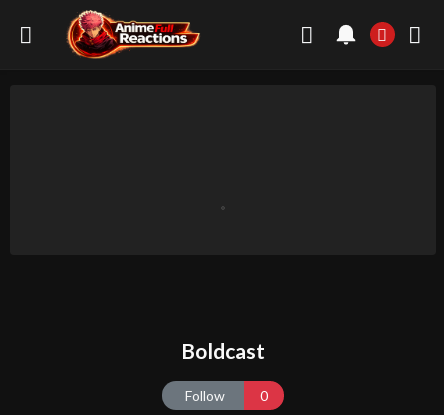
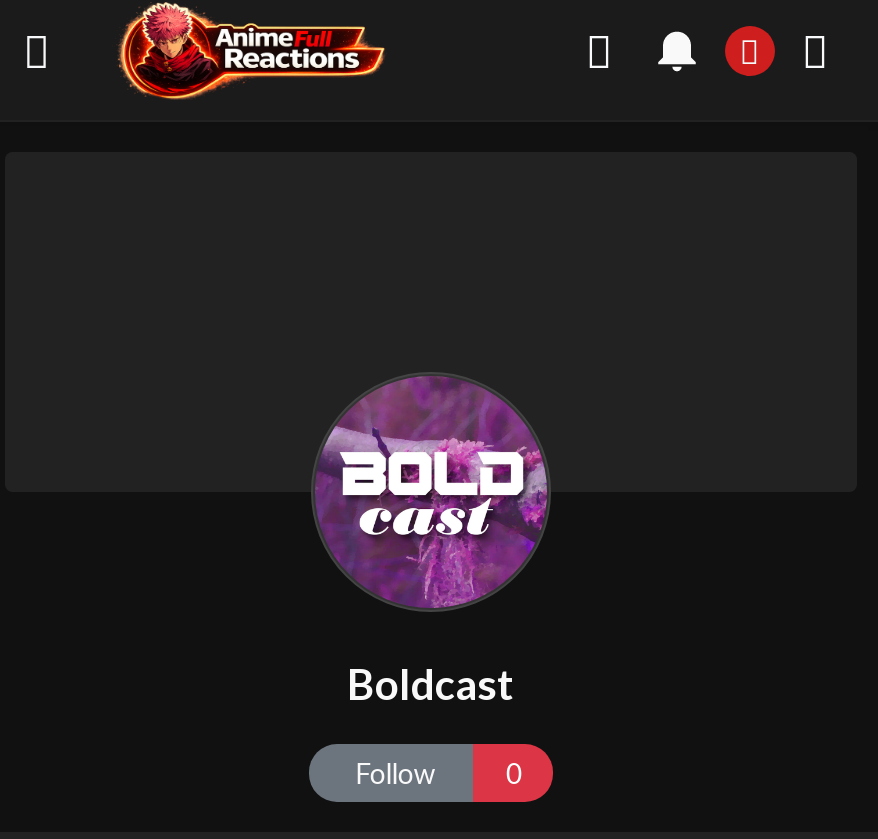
+ [image]
